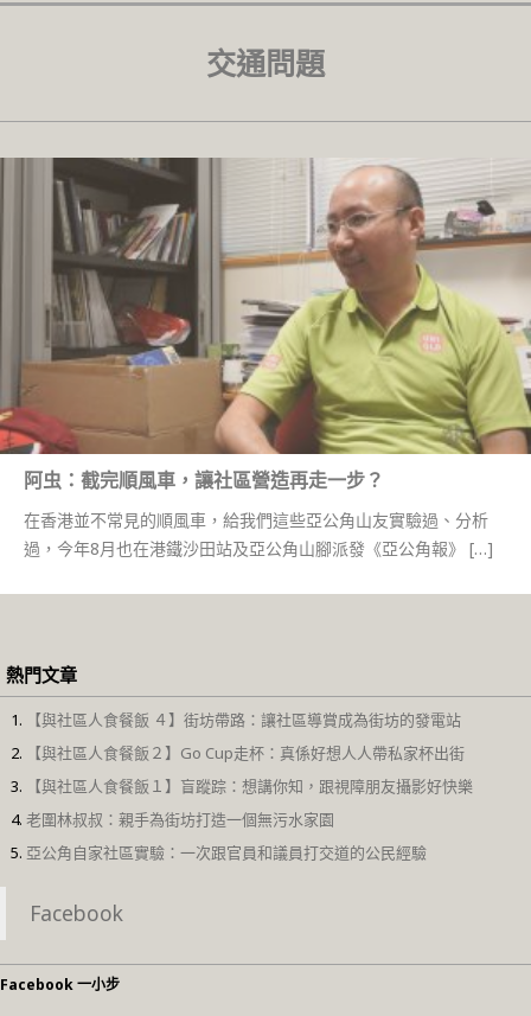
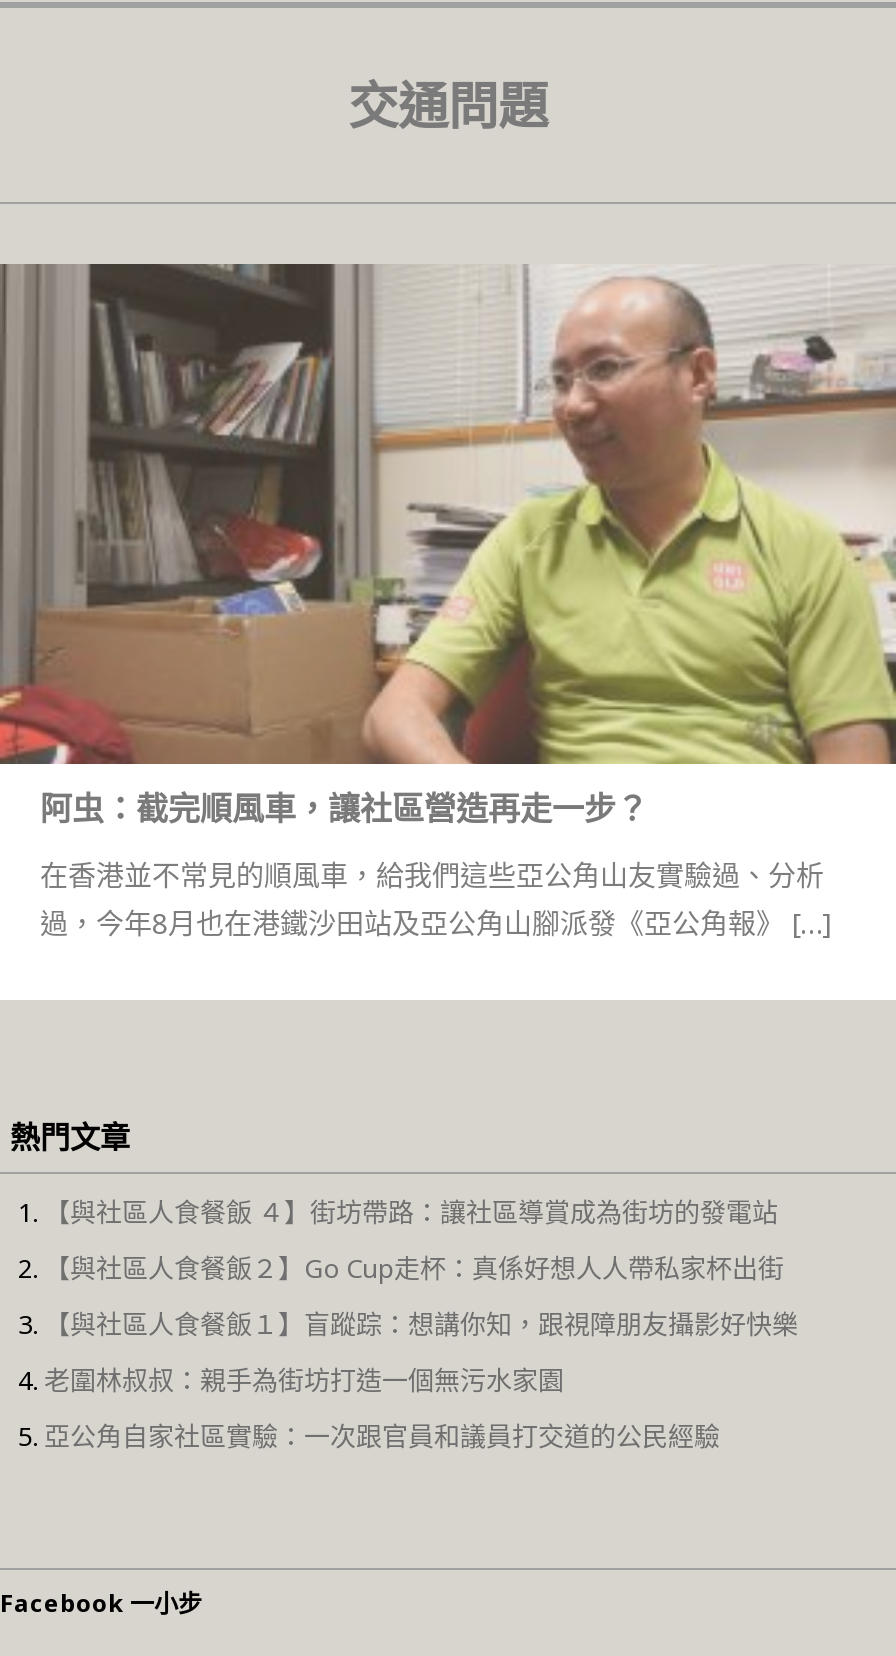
- Facebook
